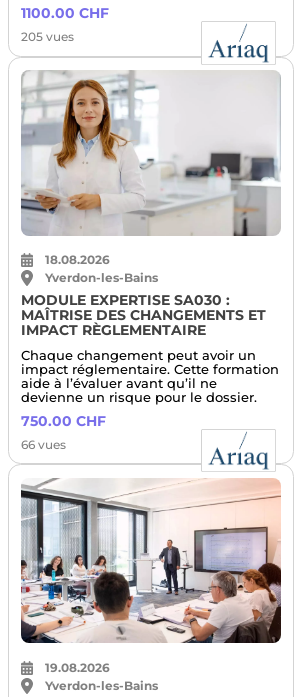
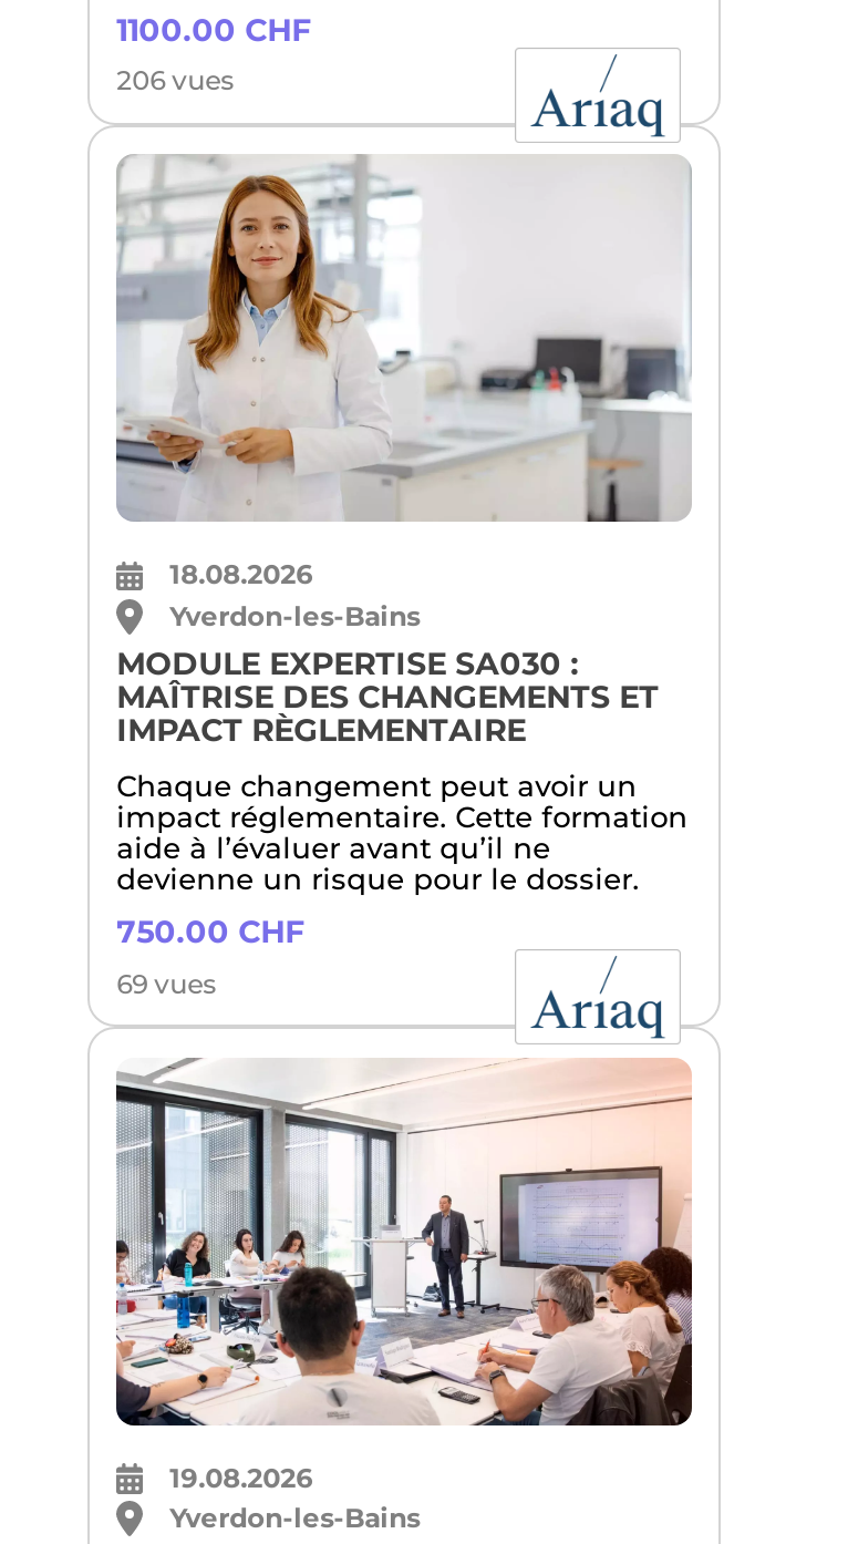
- 205 vues
+ 206 vues

- 66 vues
+ 69 vues
